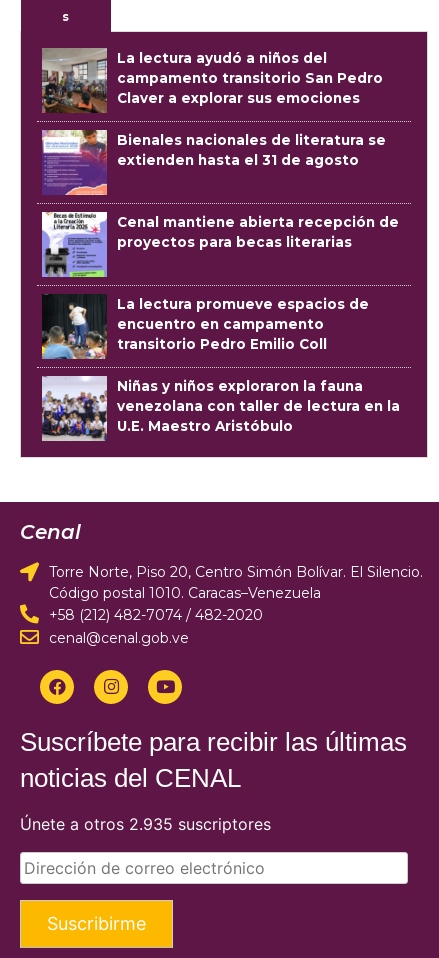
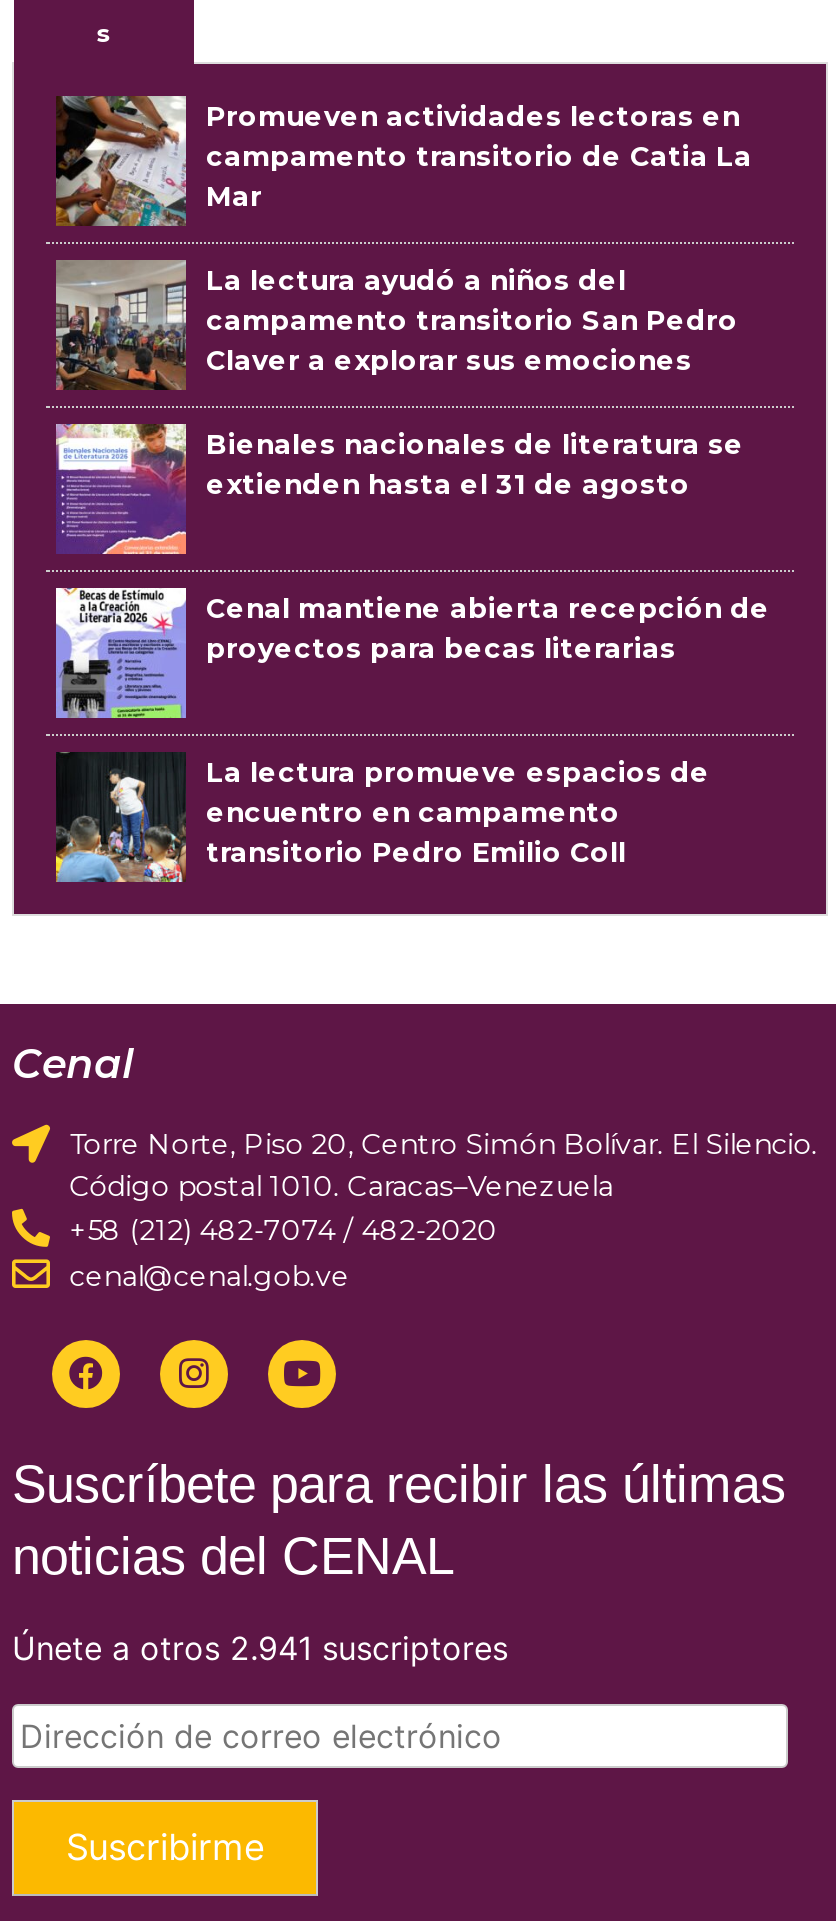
+ [image]
+ Promueven actividades lectoras en
+ campamento transitorio de Catia La
+ Mar

moved down: [image] | La lectura ayudó a niños del | campamento transitorio San Pedro | ... | encuentro en campamento | transitorio Pedro Emilio Coll

- [image]
- Niñas y niños exploraron la fauna
- venezolana con taller de lectura en la
- U.E. Maestro Aristóbulo

- Únete a otros 2.935 suscriptores
+ Únete a otros 2.941 suscriptores
